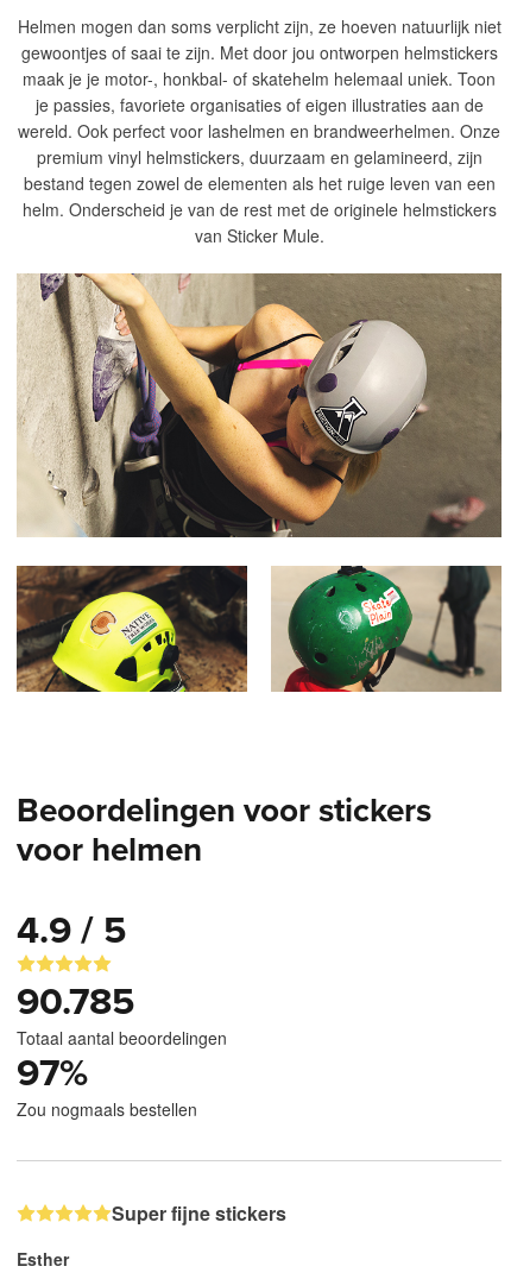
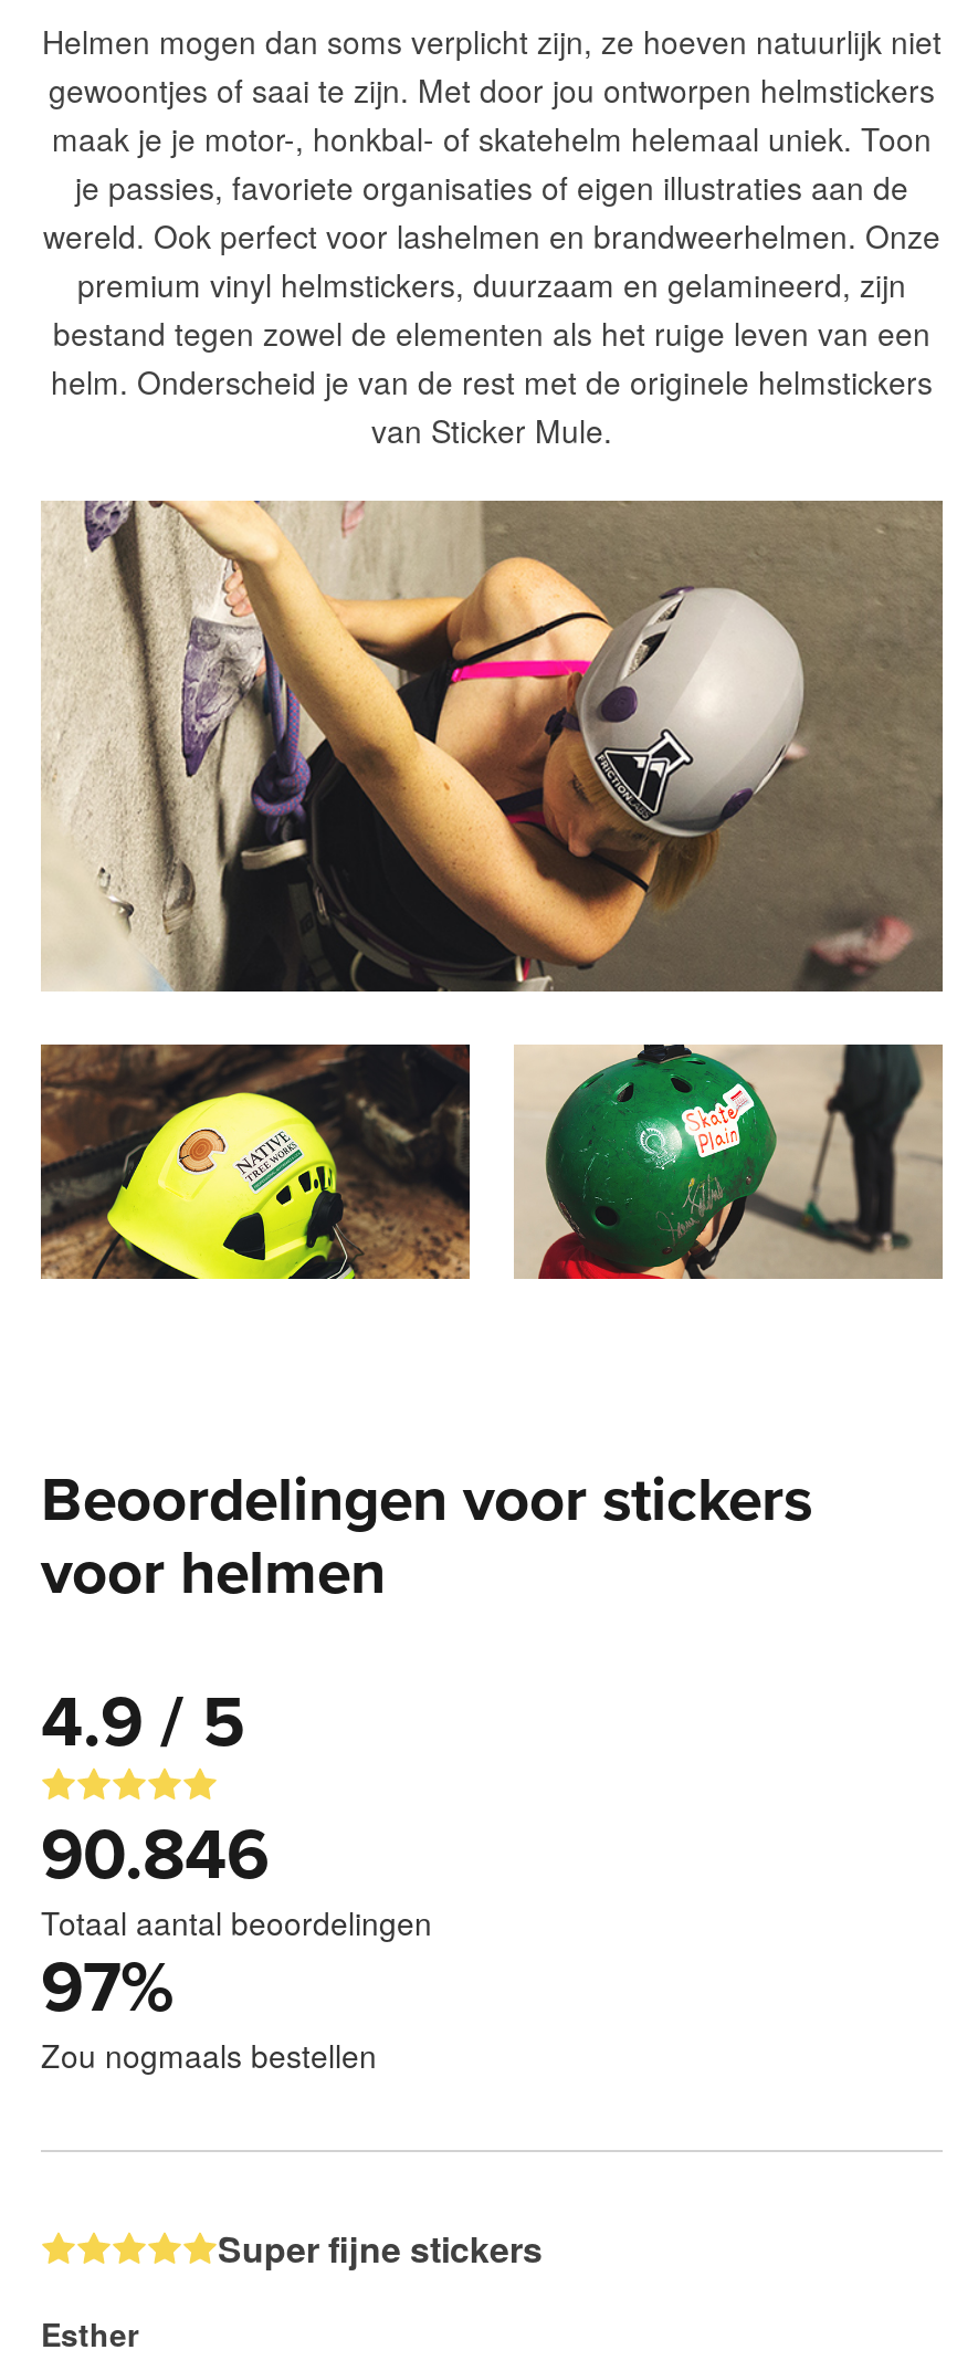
- 90.785
+ 90.846
